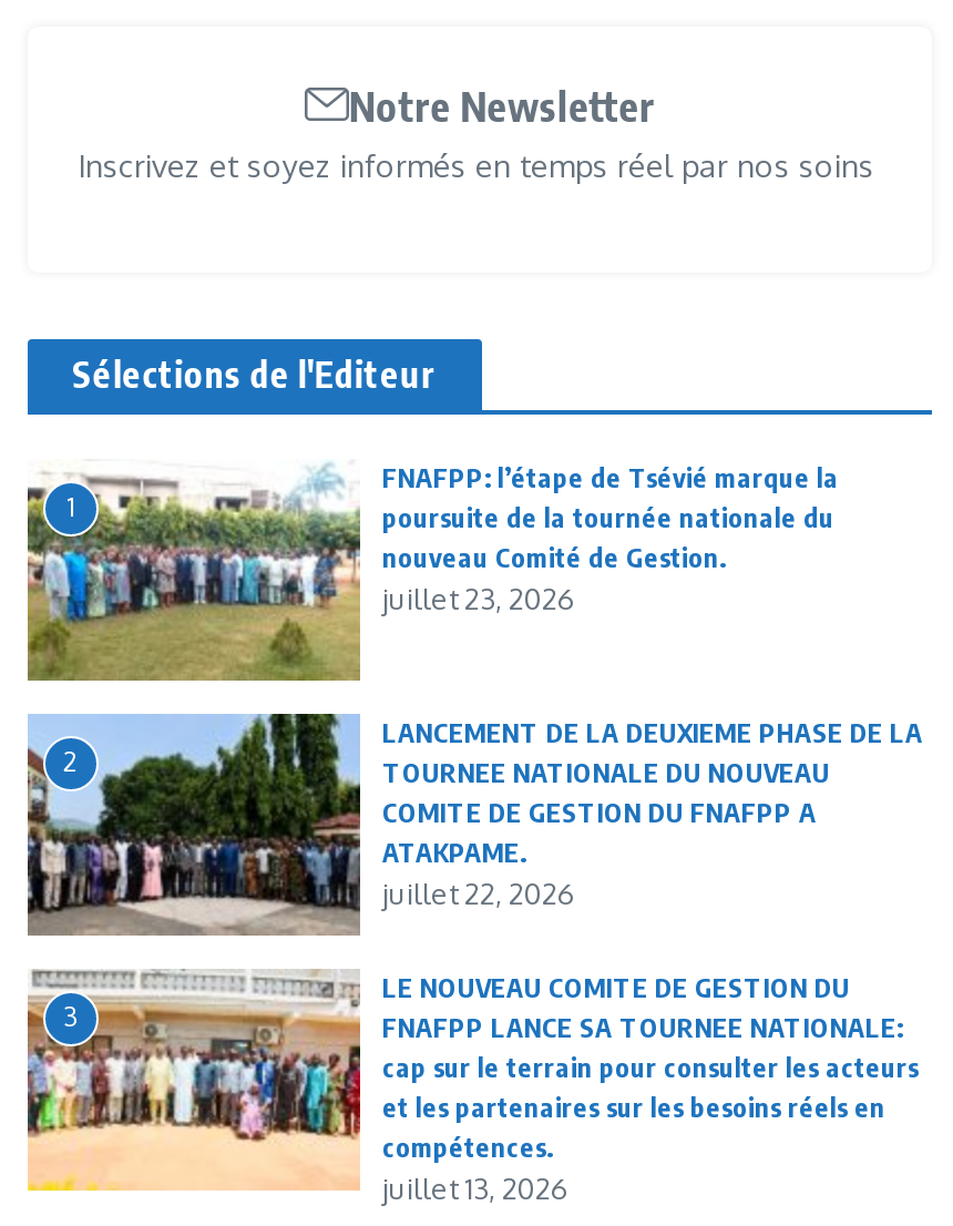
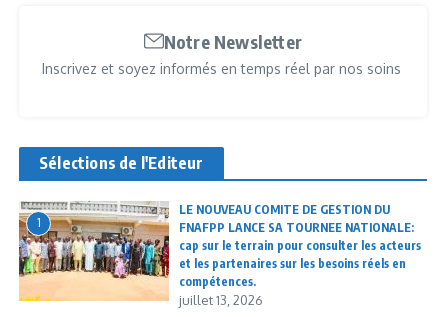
- [image]
- FNAFPP: l’étape de Tsévié marque la
- poursuite de la tournée nationale du
- nouveau Comité de Gestion.
- juillet 23, 2026

- [image]
- 2

- LANCEMENT DE LA DEUXIEME PHASE DE LA
- TOURNEE NATIONALE DU NOUVEAU
- COMITE DE GESTION DU FNAFPP A
- ATAKPAME.
- juillet 22, 2026
- 3
